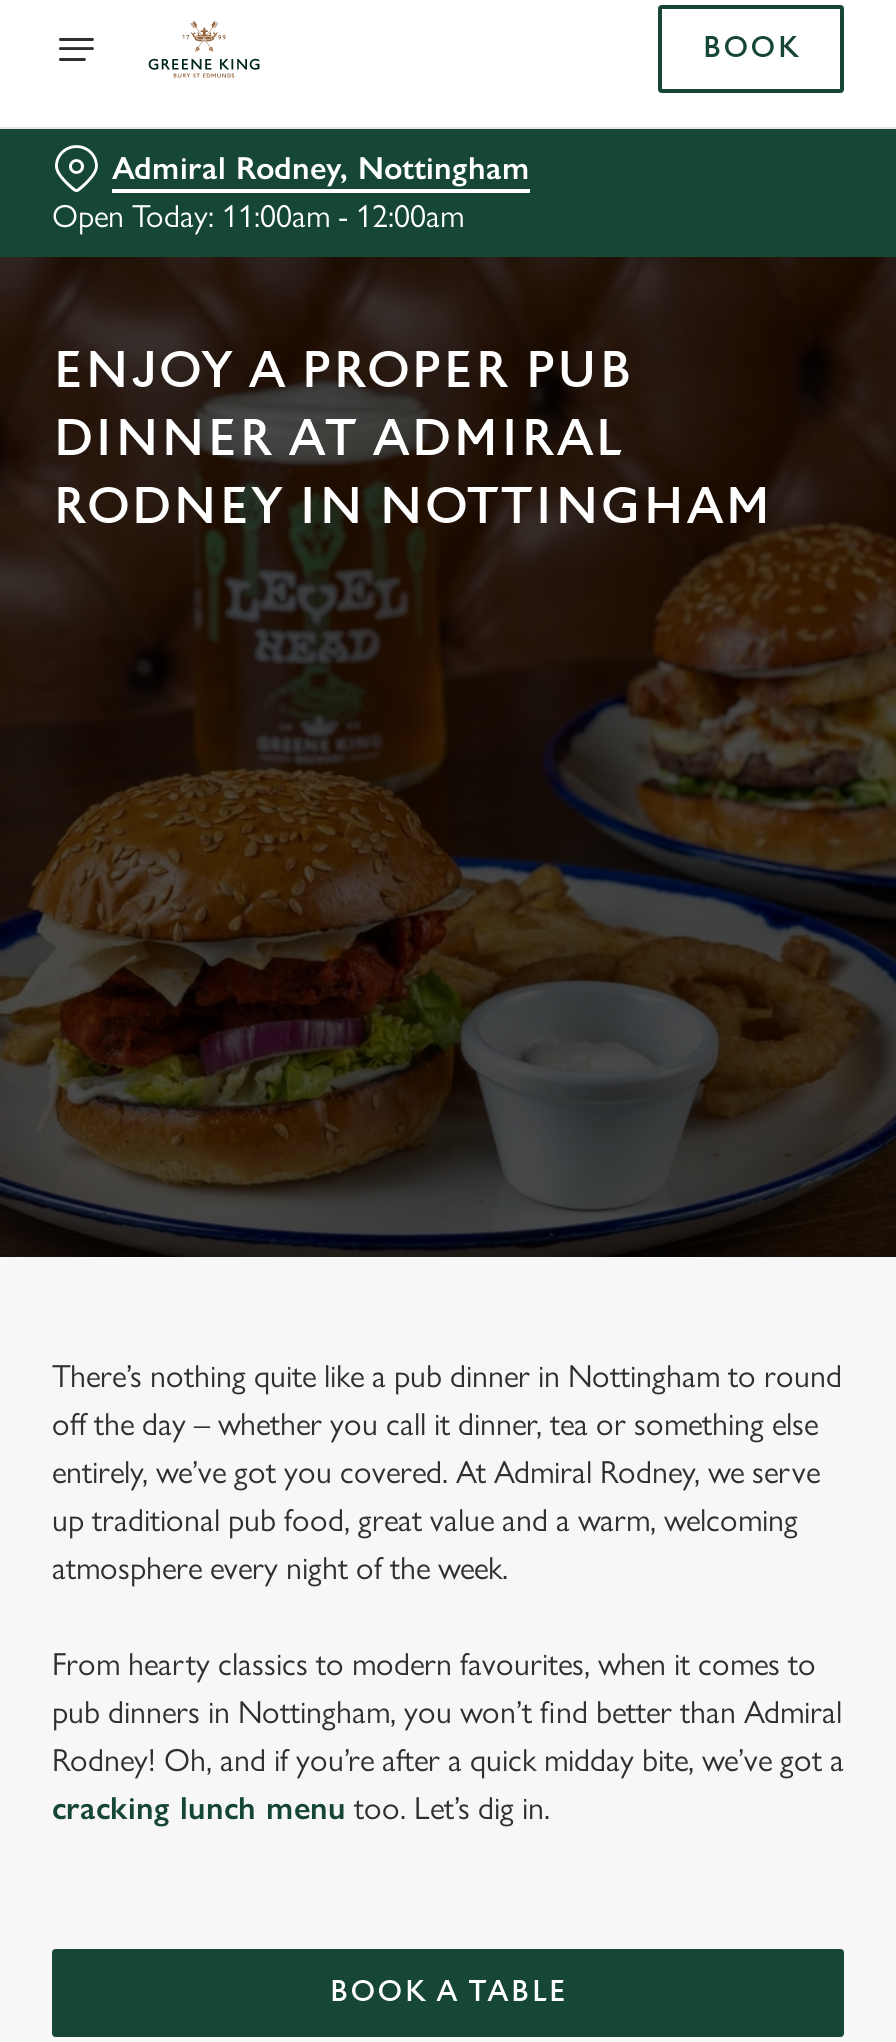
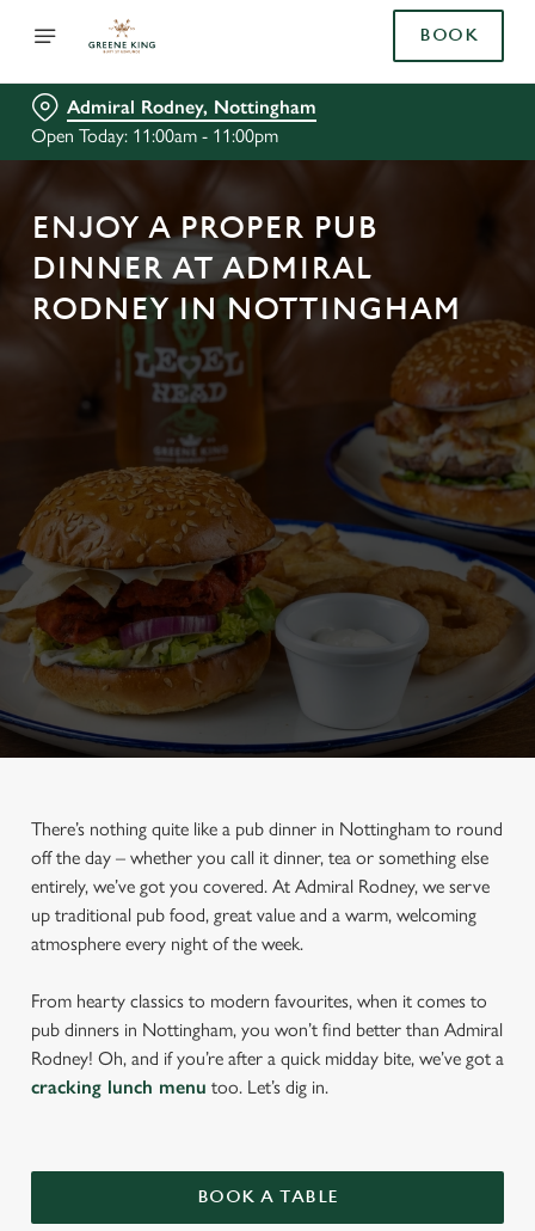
- Open Today: 11:00am - 12:00am
+ Open Today: 11:00am - 11:00pm
